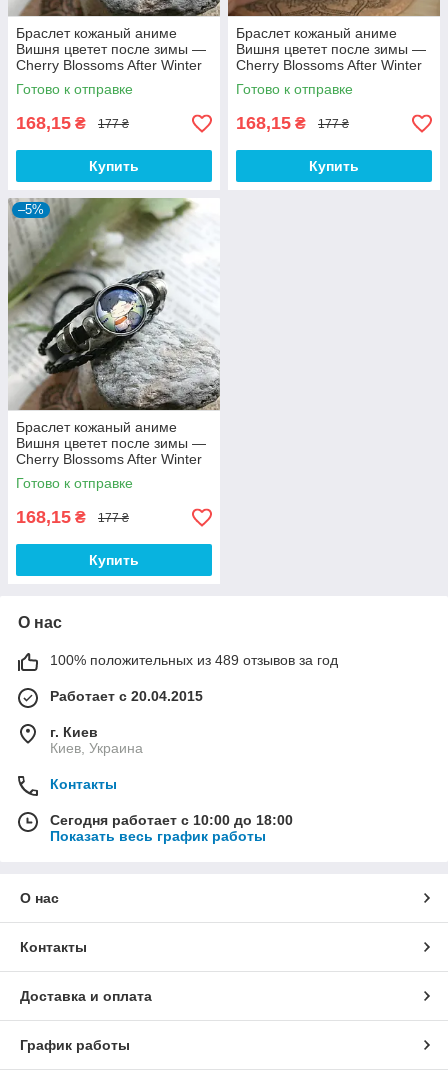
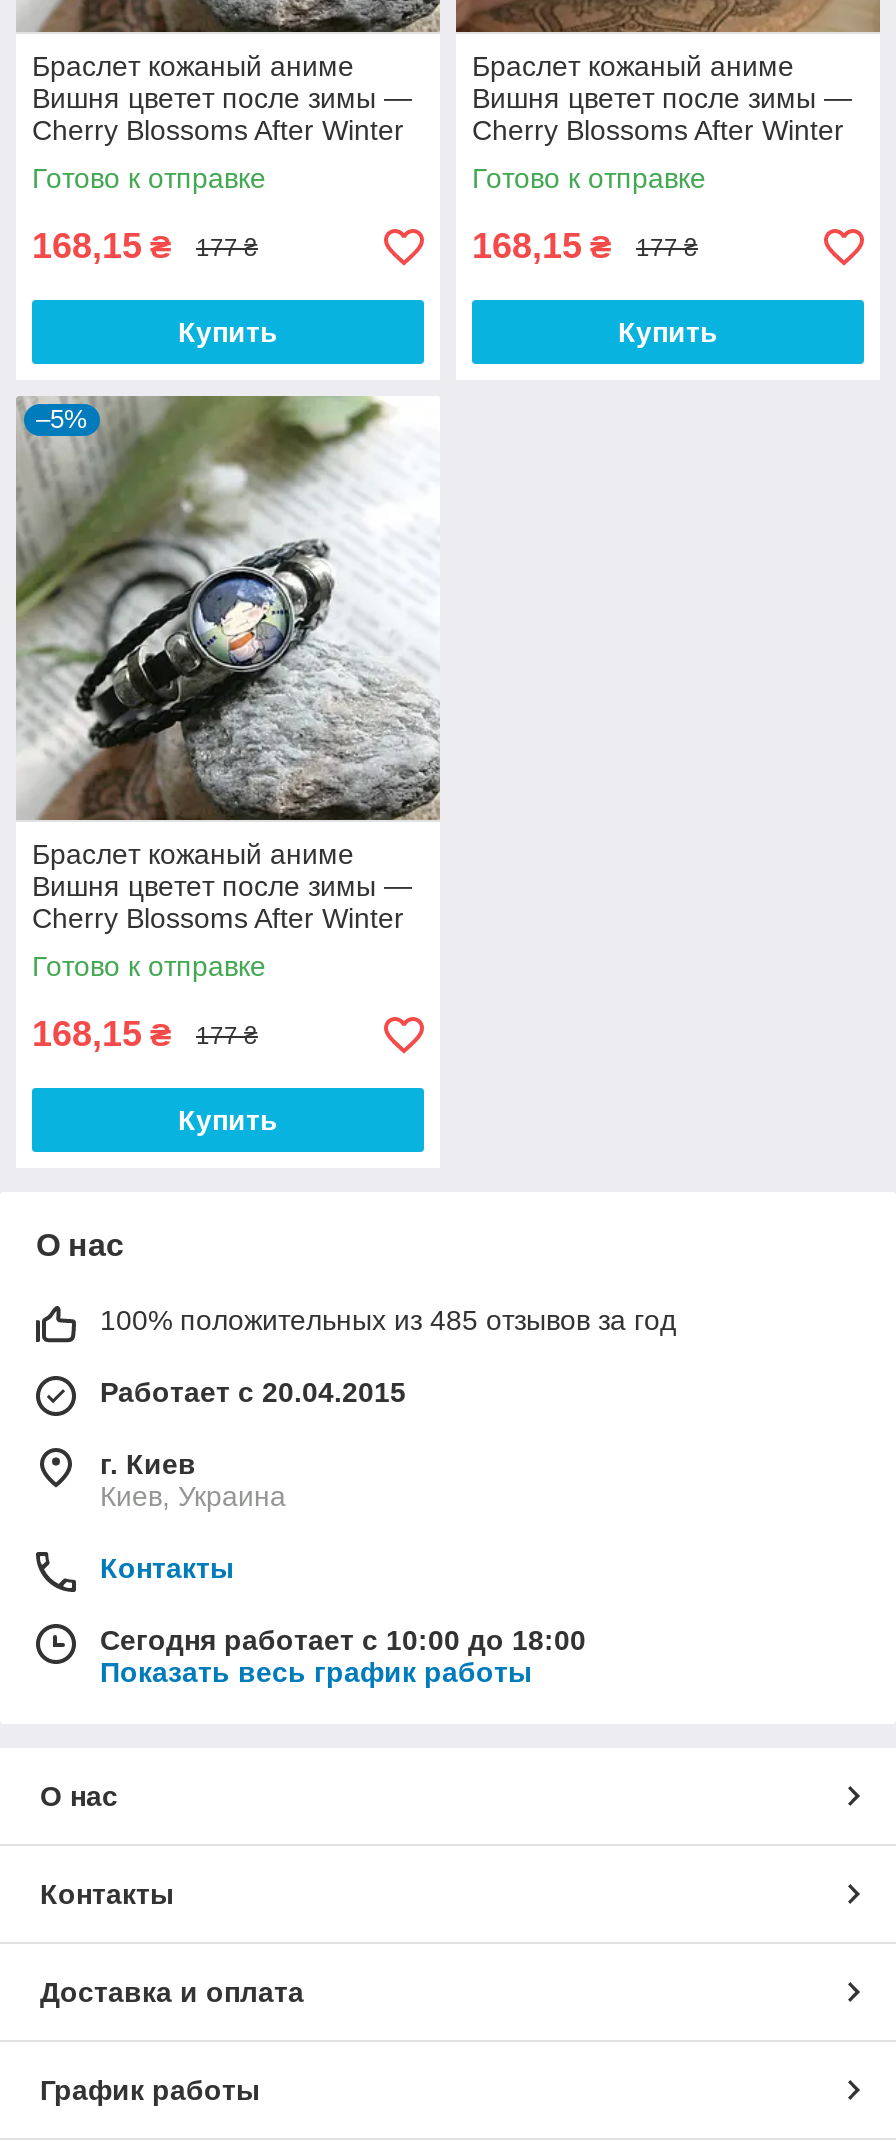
- 100% положительных из 489 отзывов за год
+ 100% положительных из 485 отзывов за год
